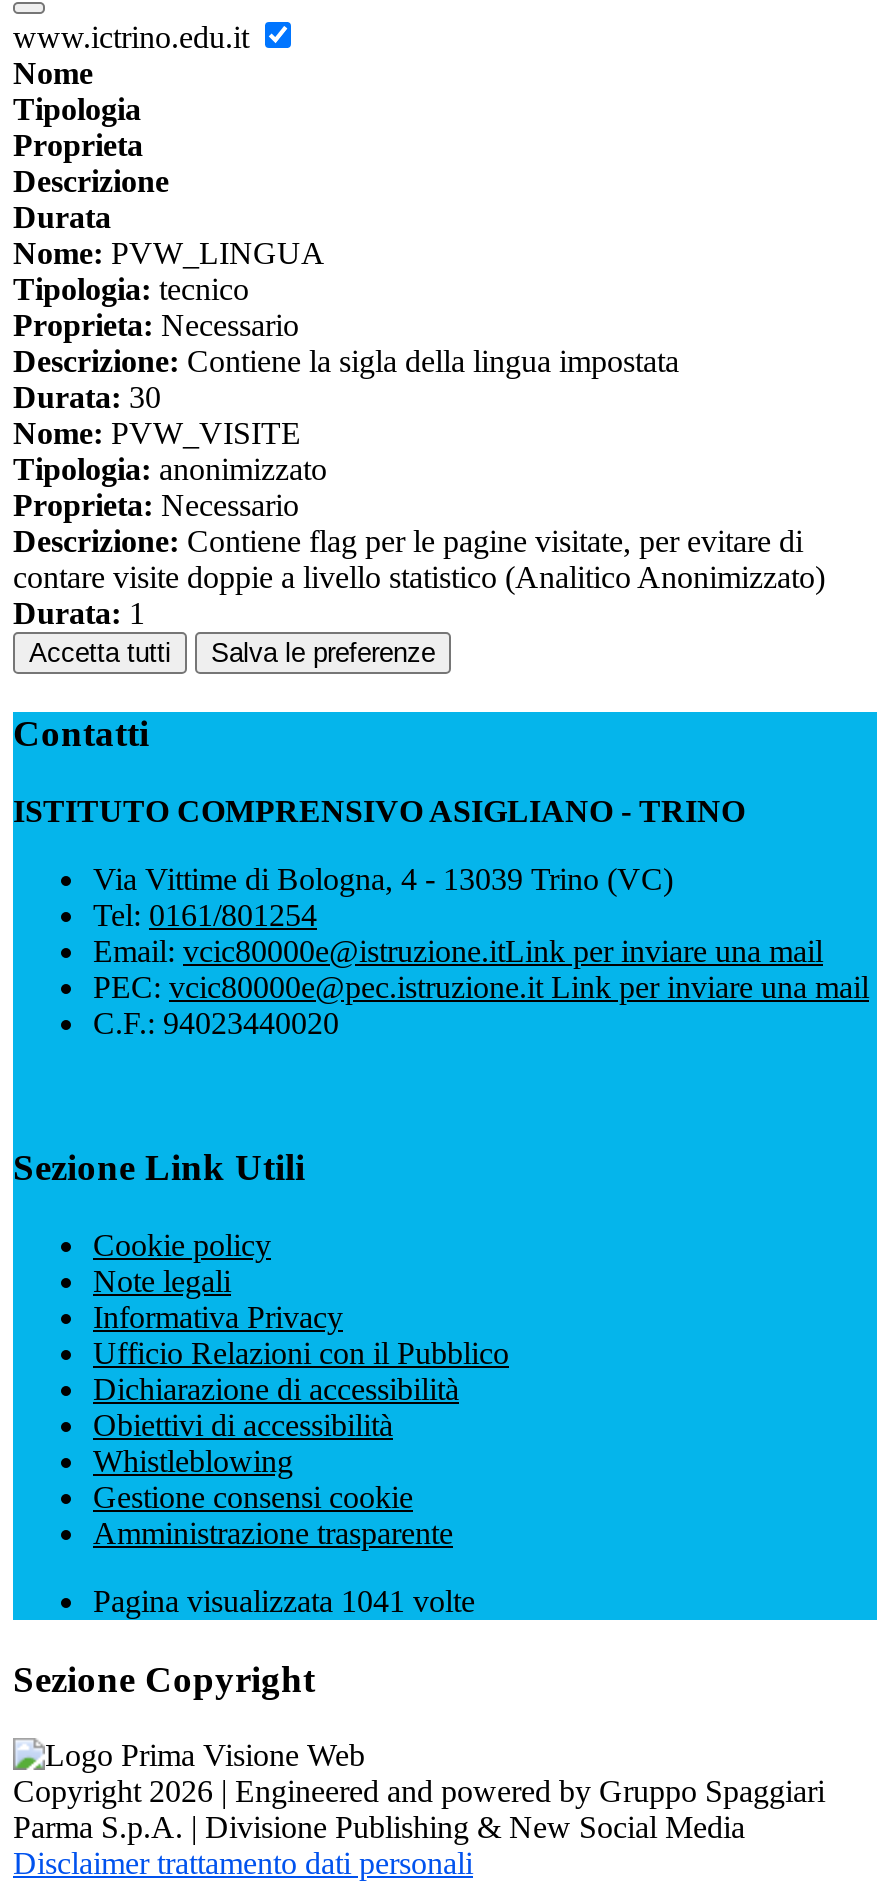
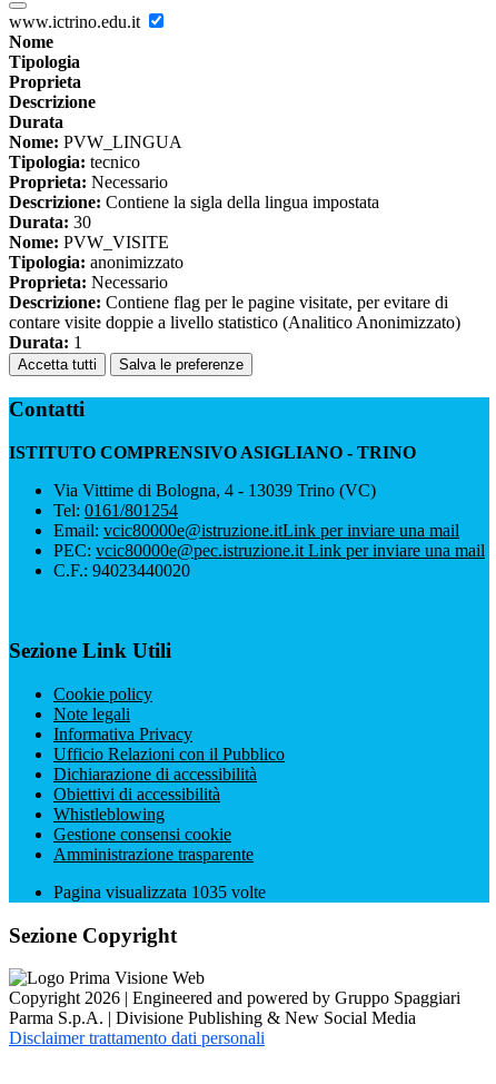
- Pagina visualizzata 1041 volte
+ Pagina visualizzata 1035 volte
